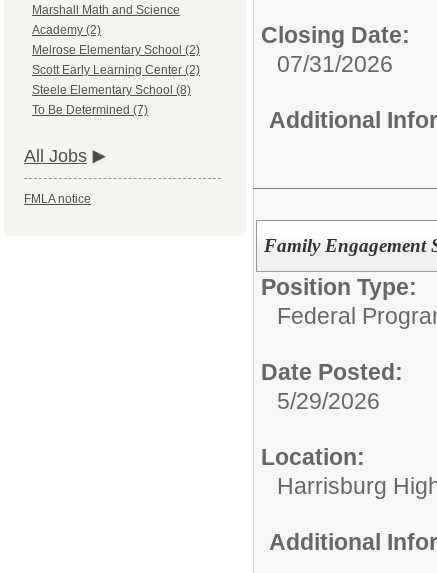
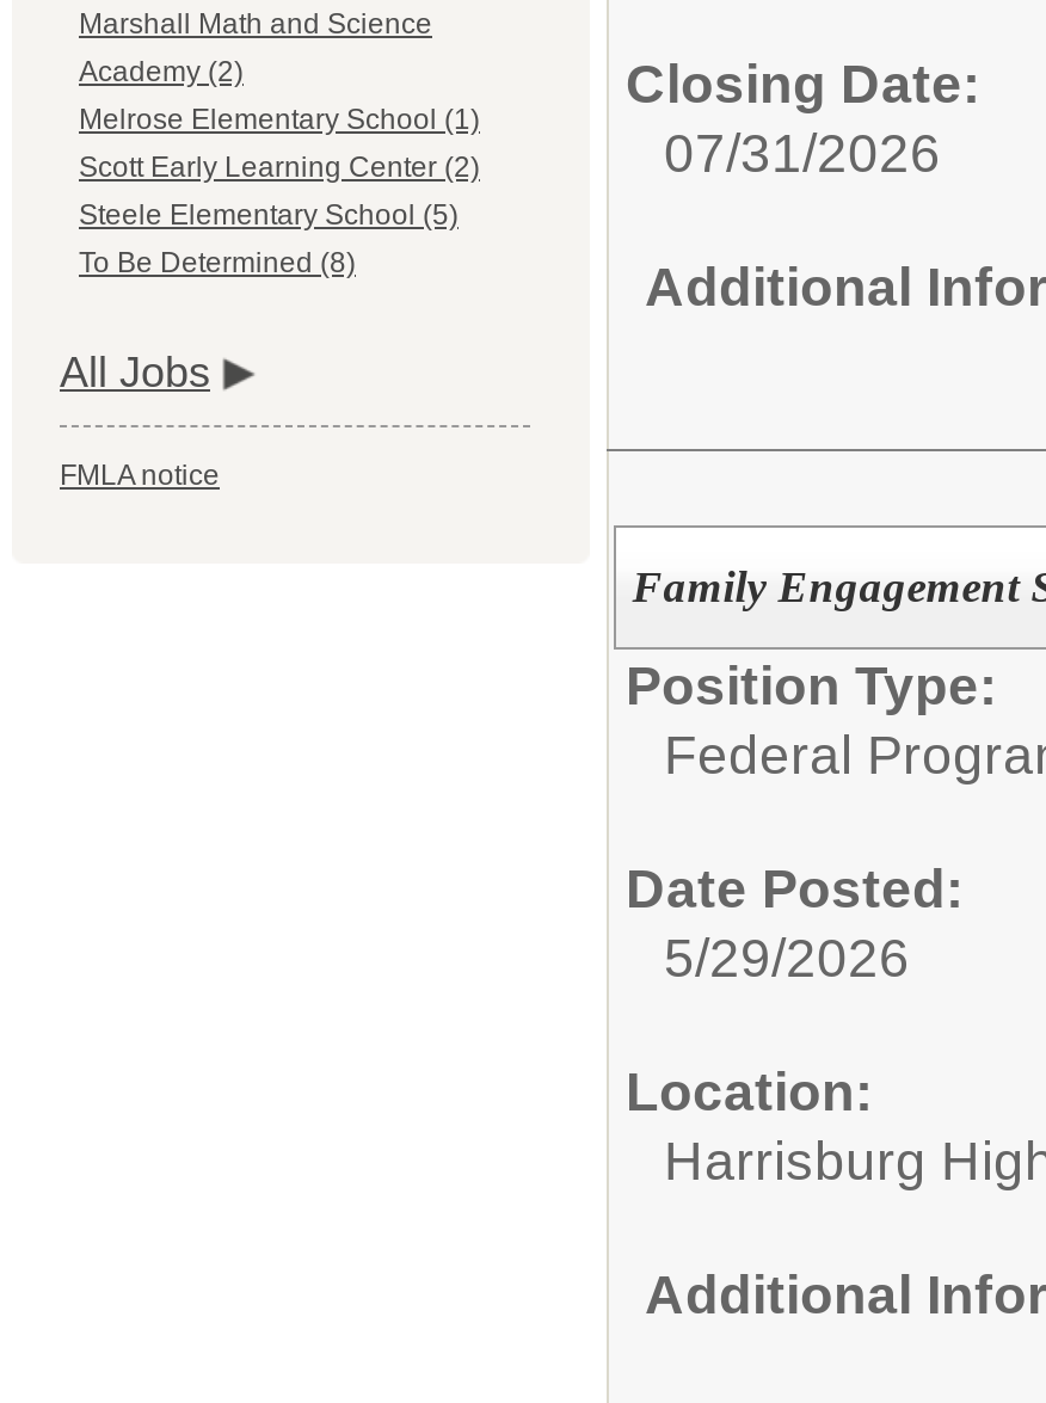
- Melrose Elementary School (2)
+ Melrose Elementary School (1)

- Steele Elementary School (8)
+ Steele Elementary School (5)

- To Be Determined (7)
+ To Be Determined (8)
